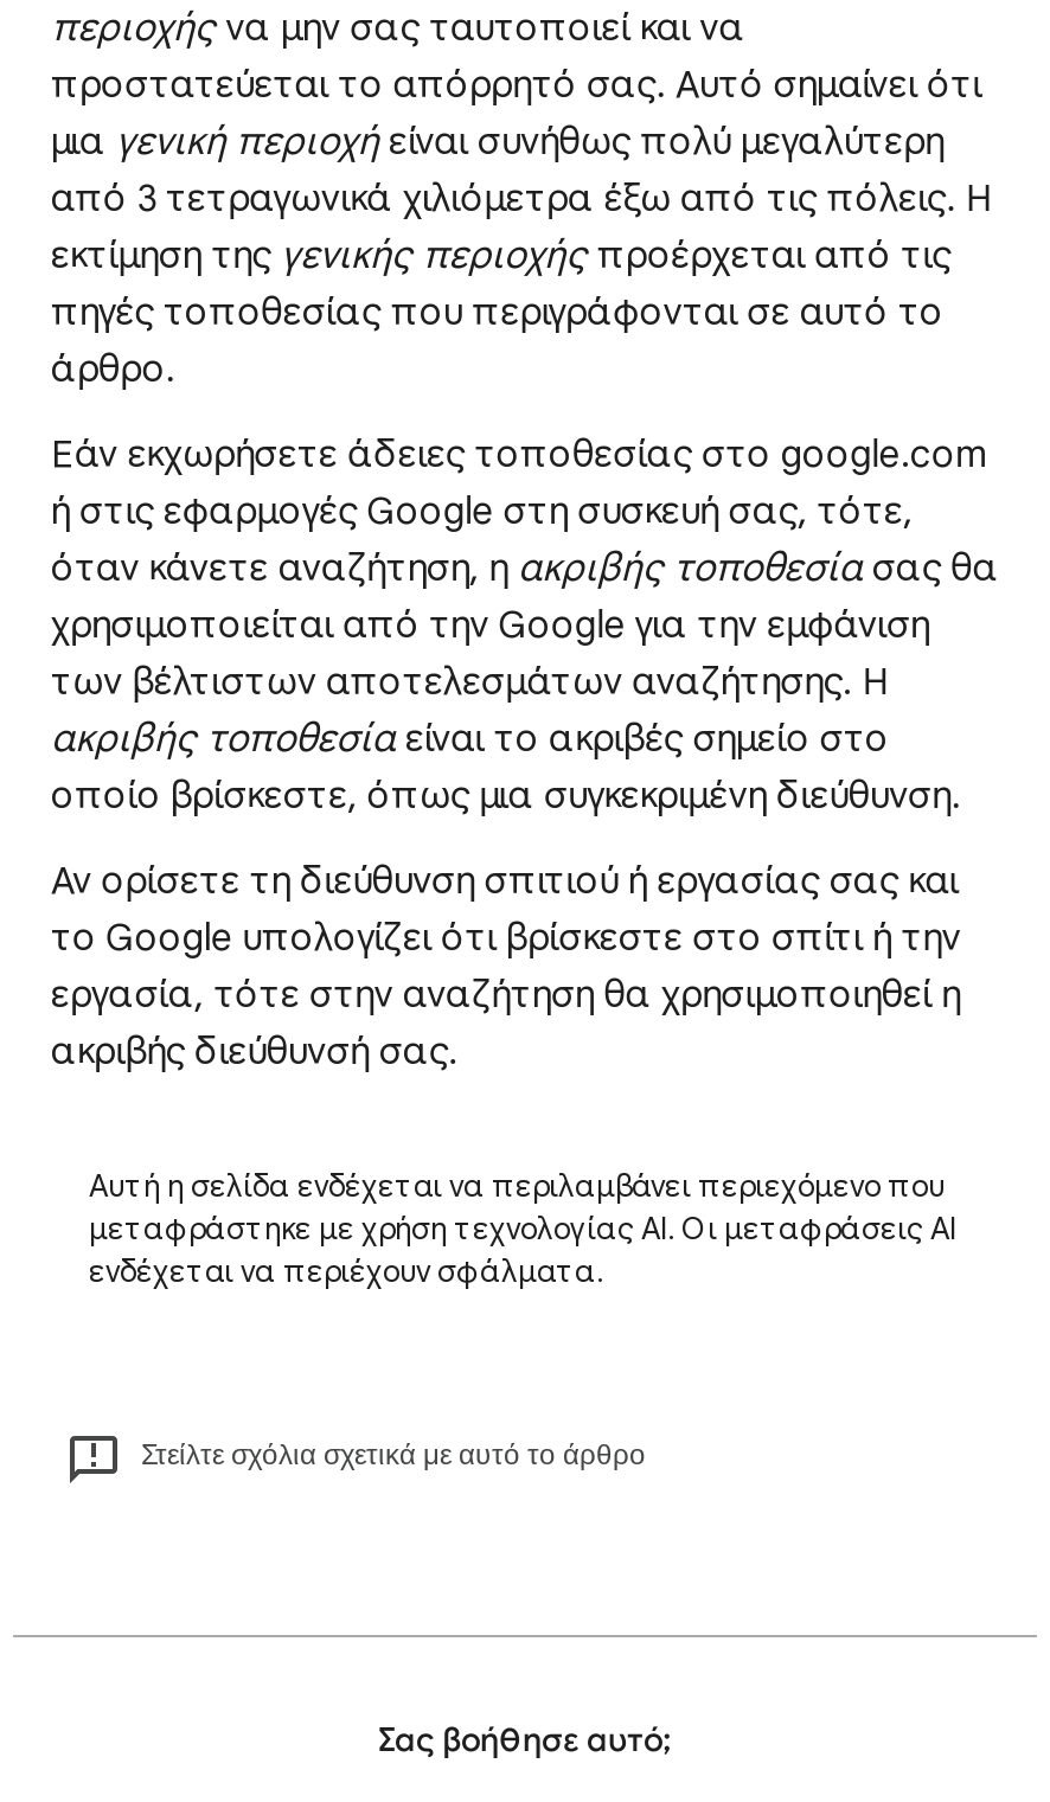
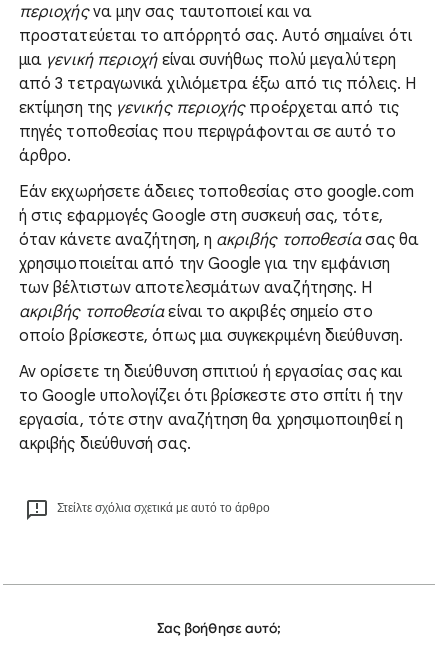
- Αυτή η σελίδα ενδέχεται να περιλαμβάνει περιεχόμενο που
- μεταφράστηκε με χρήση τεχνολογίας AI. Οι μεταφράσεις AI
- ενδέχεται να περιέχουν σφάλματα.
